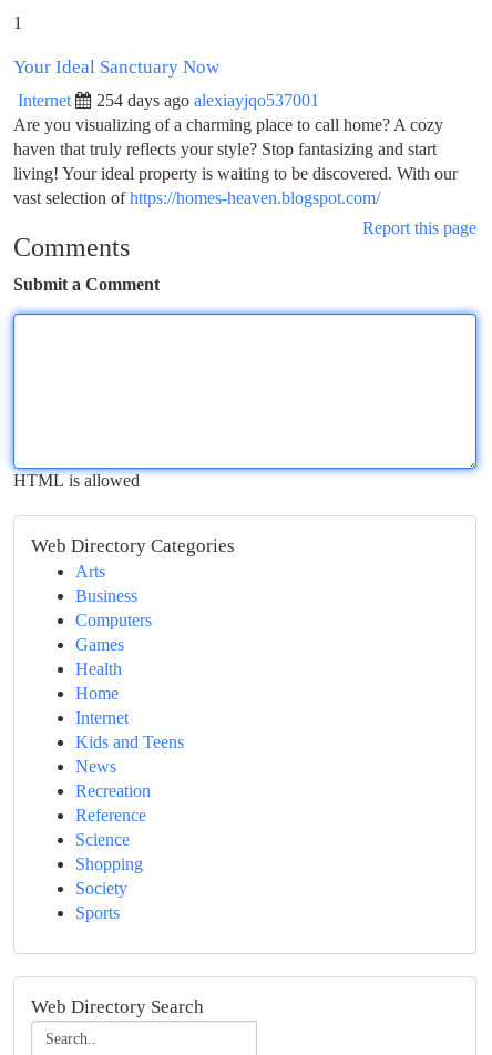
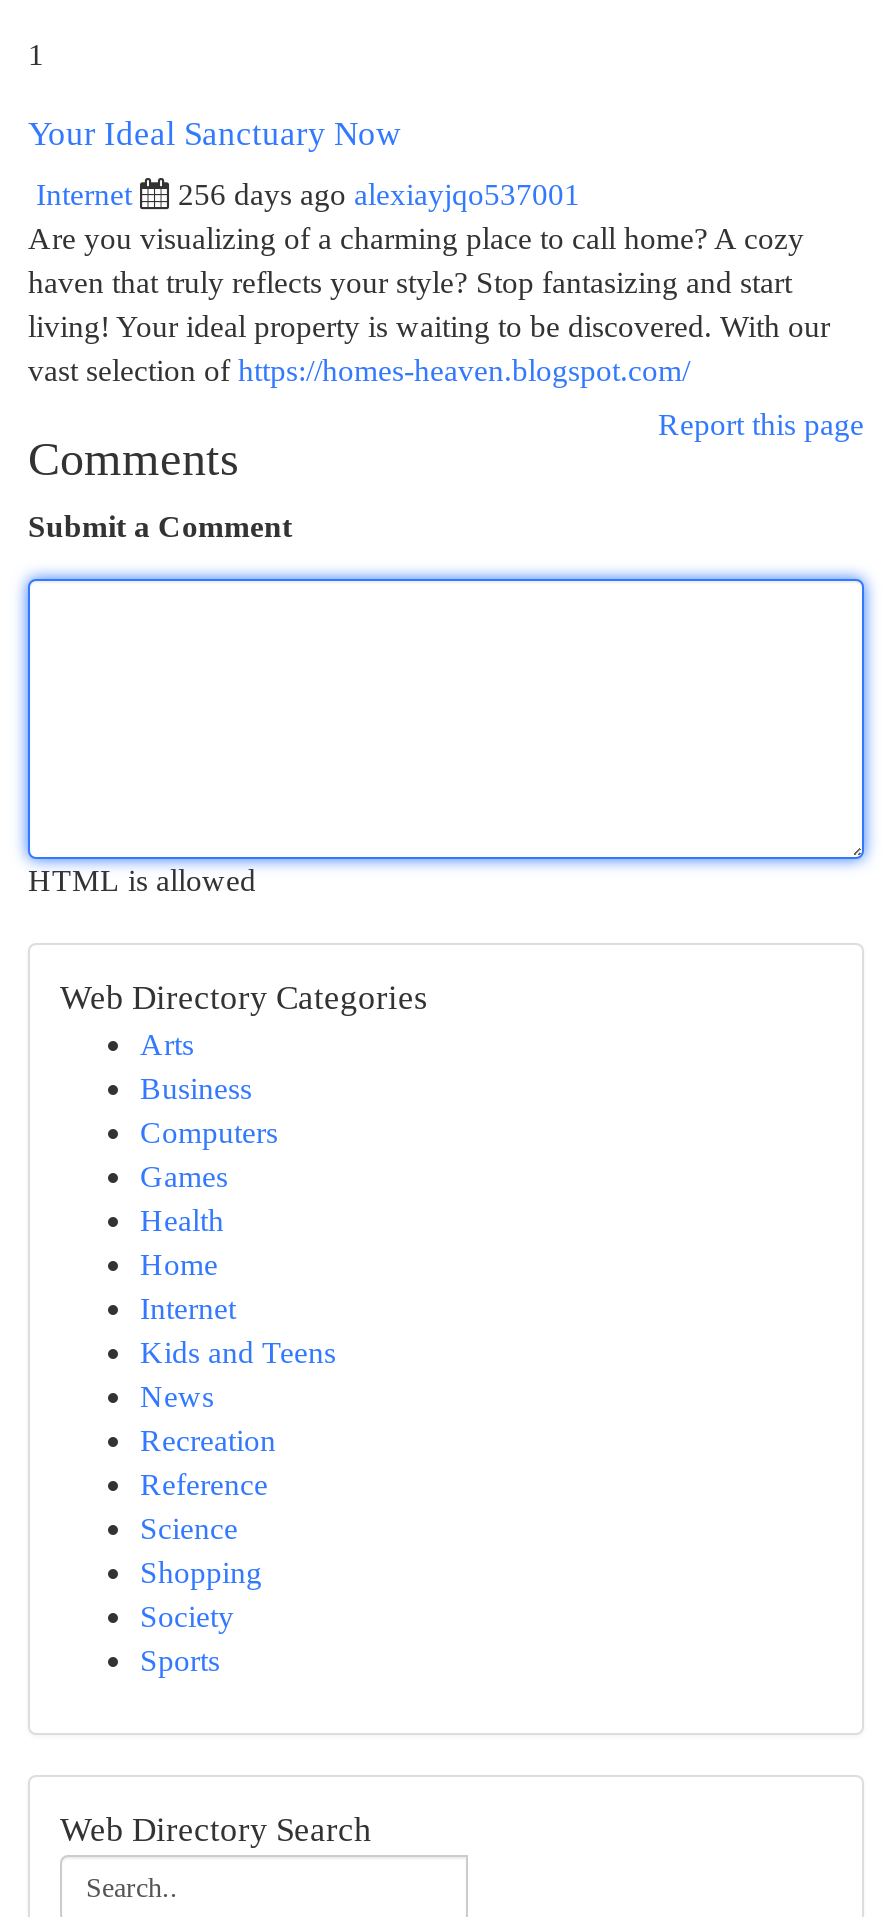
- 254 days ago alexiayjqo537001
+ 256 days ago alexiayjqo537001
